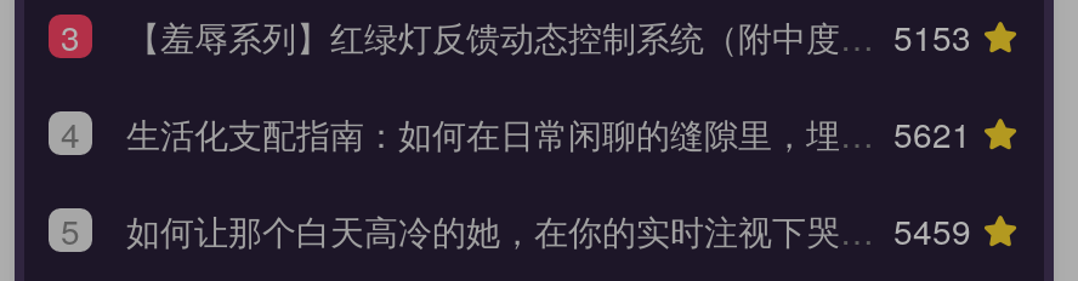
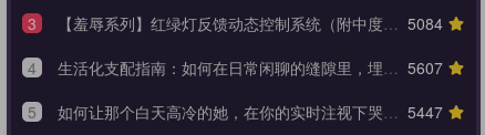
- 5153
+ 5084

- 5621
+ 5607

- 5459
+ 5447
